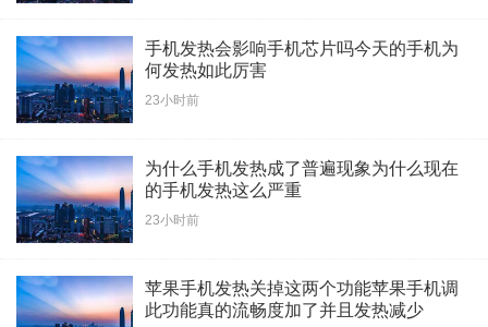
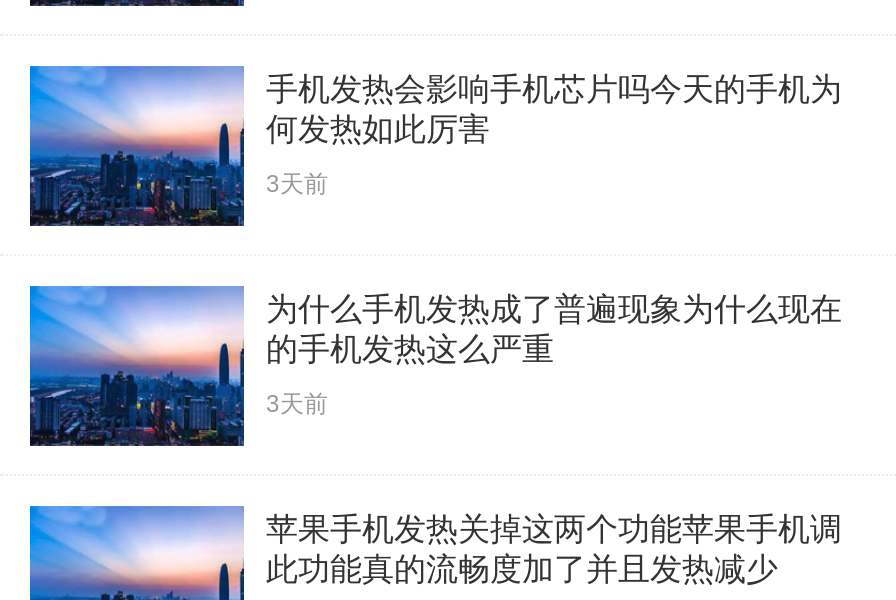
- 23小时前
+ 3天前

- 23小时前
+ 3天前
